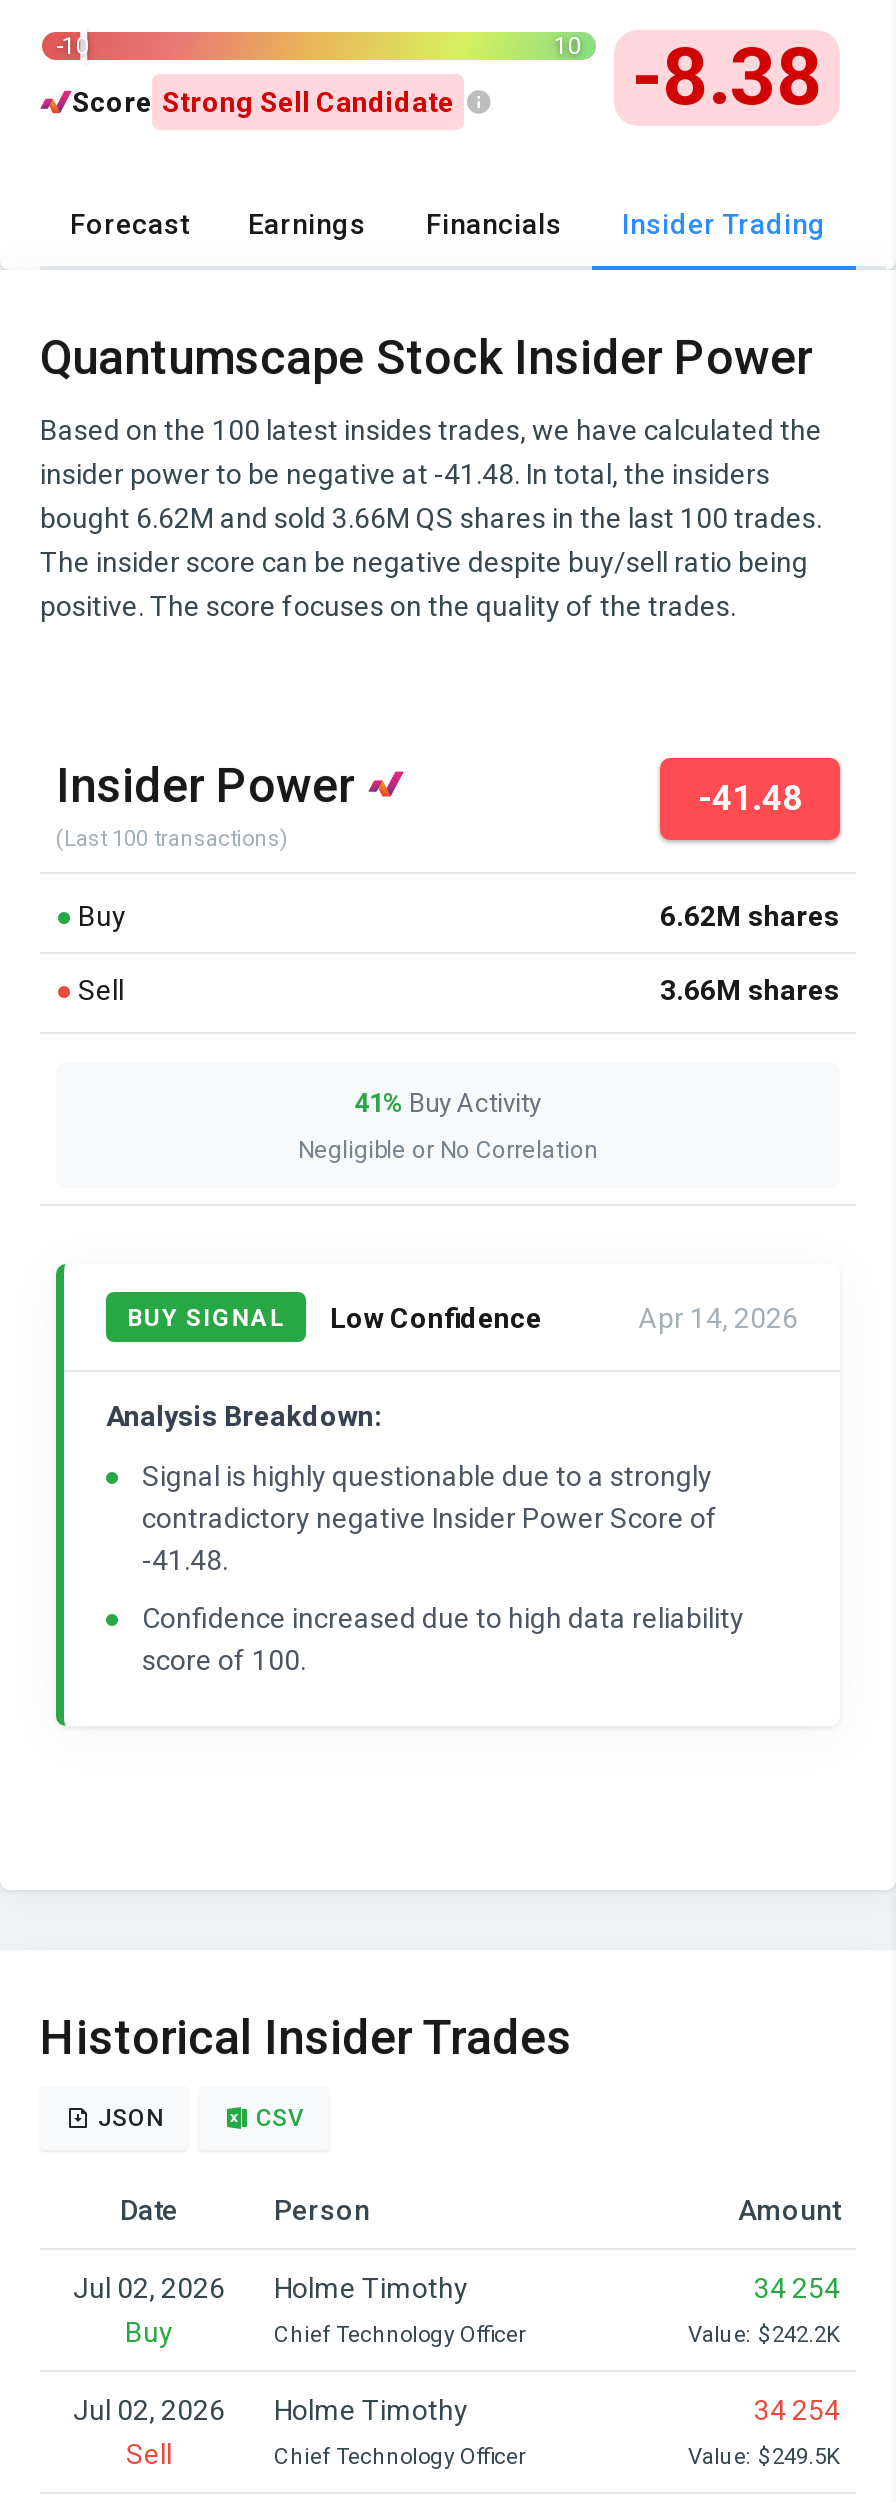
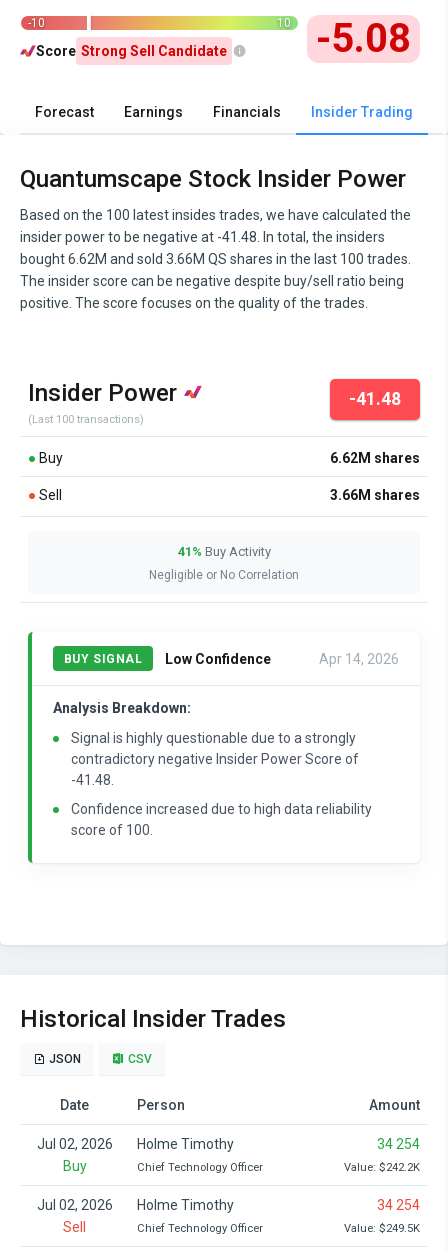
- 10 -8.38
+ 10 -5.08
